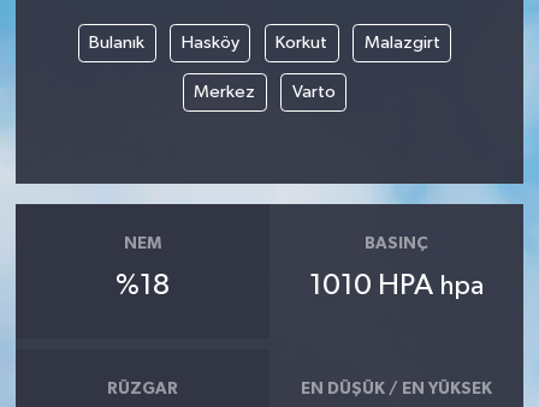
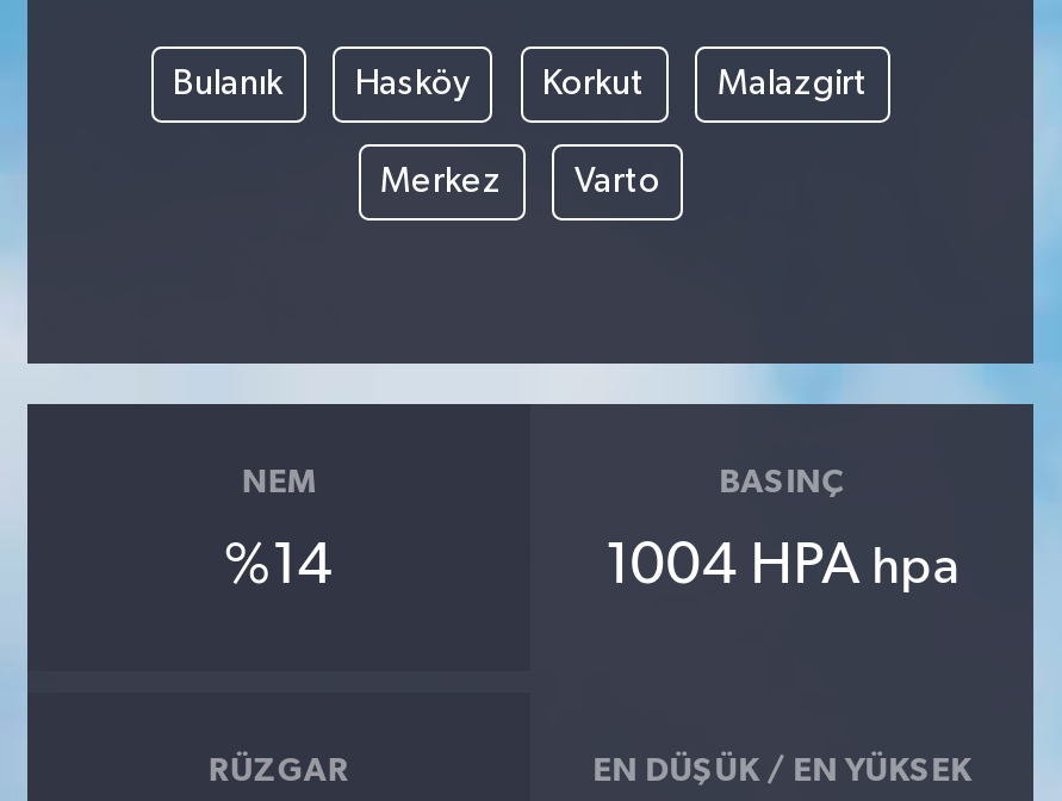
- %18
+ %14

- 1010 HPA hpa
+ 1004 HPA hpa
